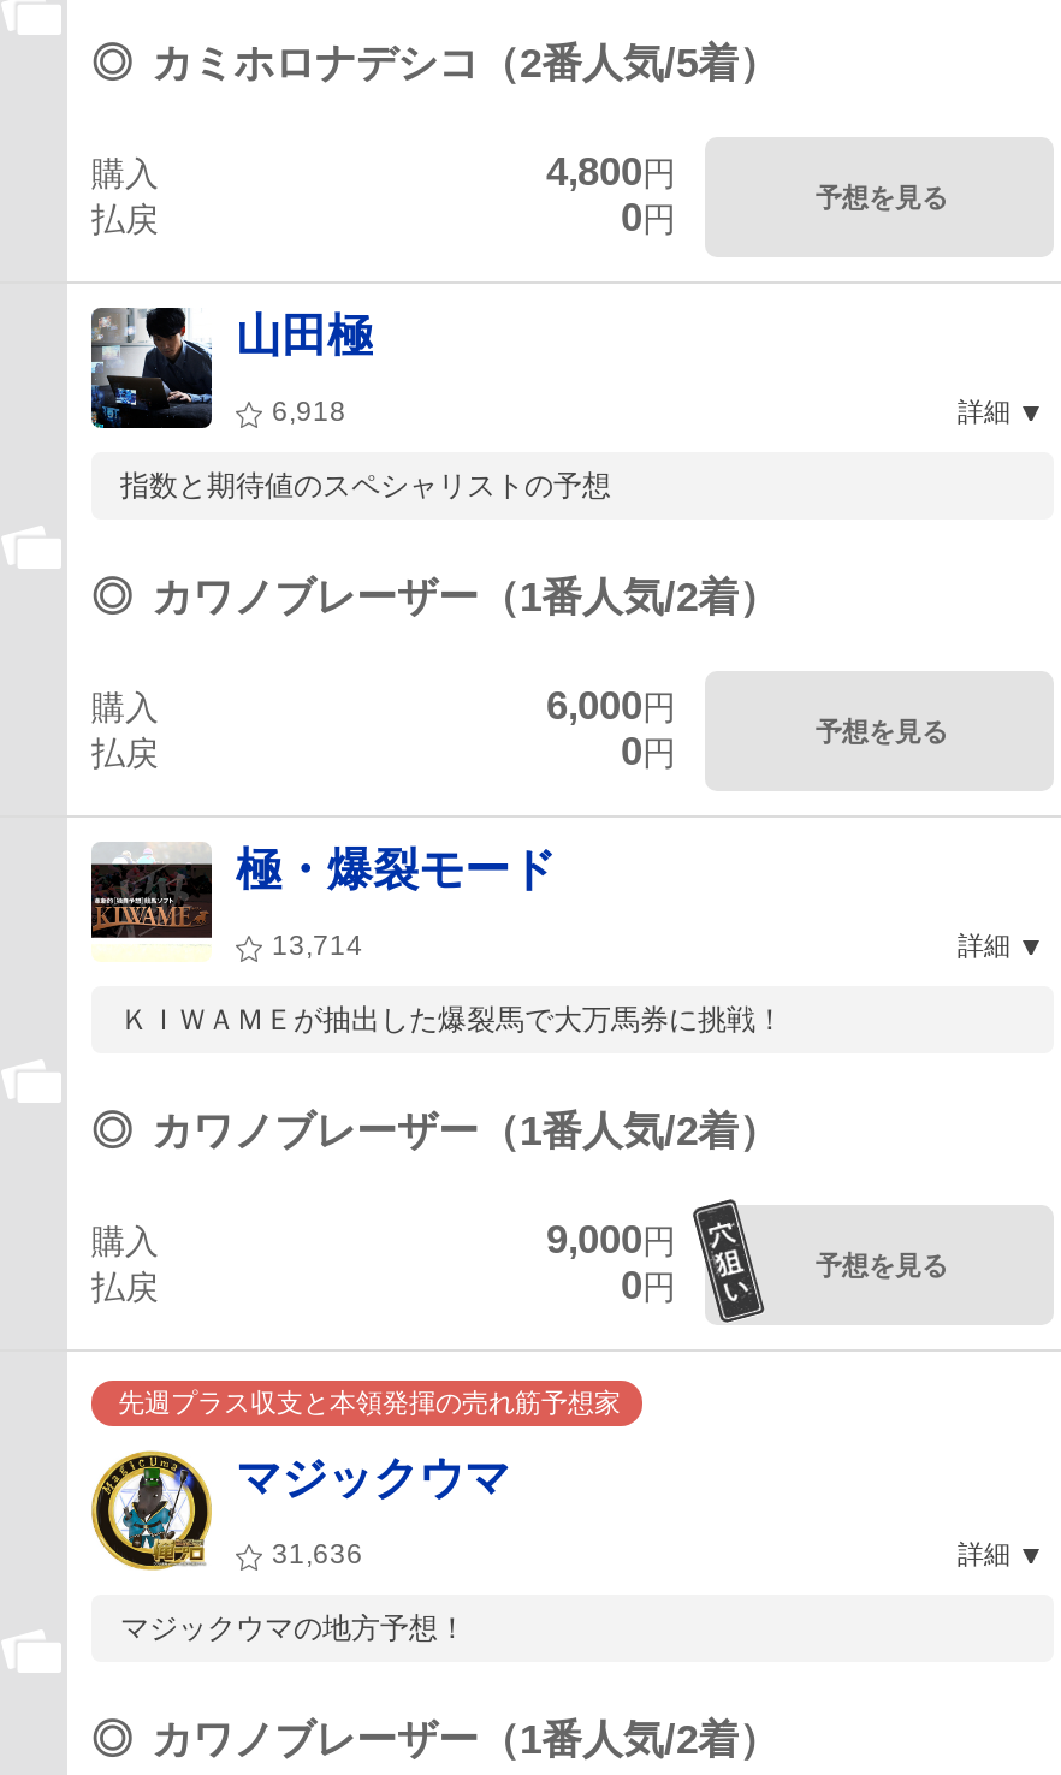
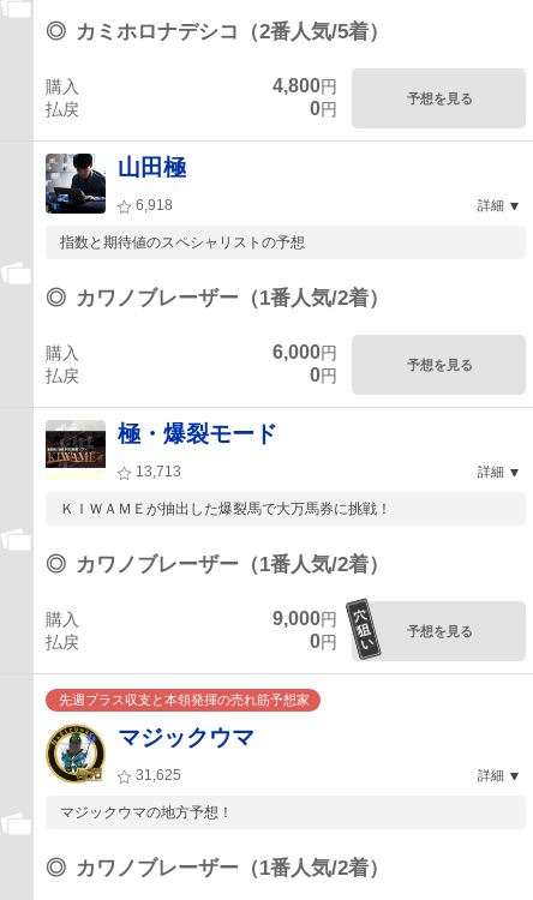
- 13,714
+ 13,713

- 31,636
+ 31,625
